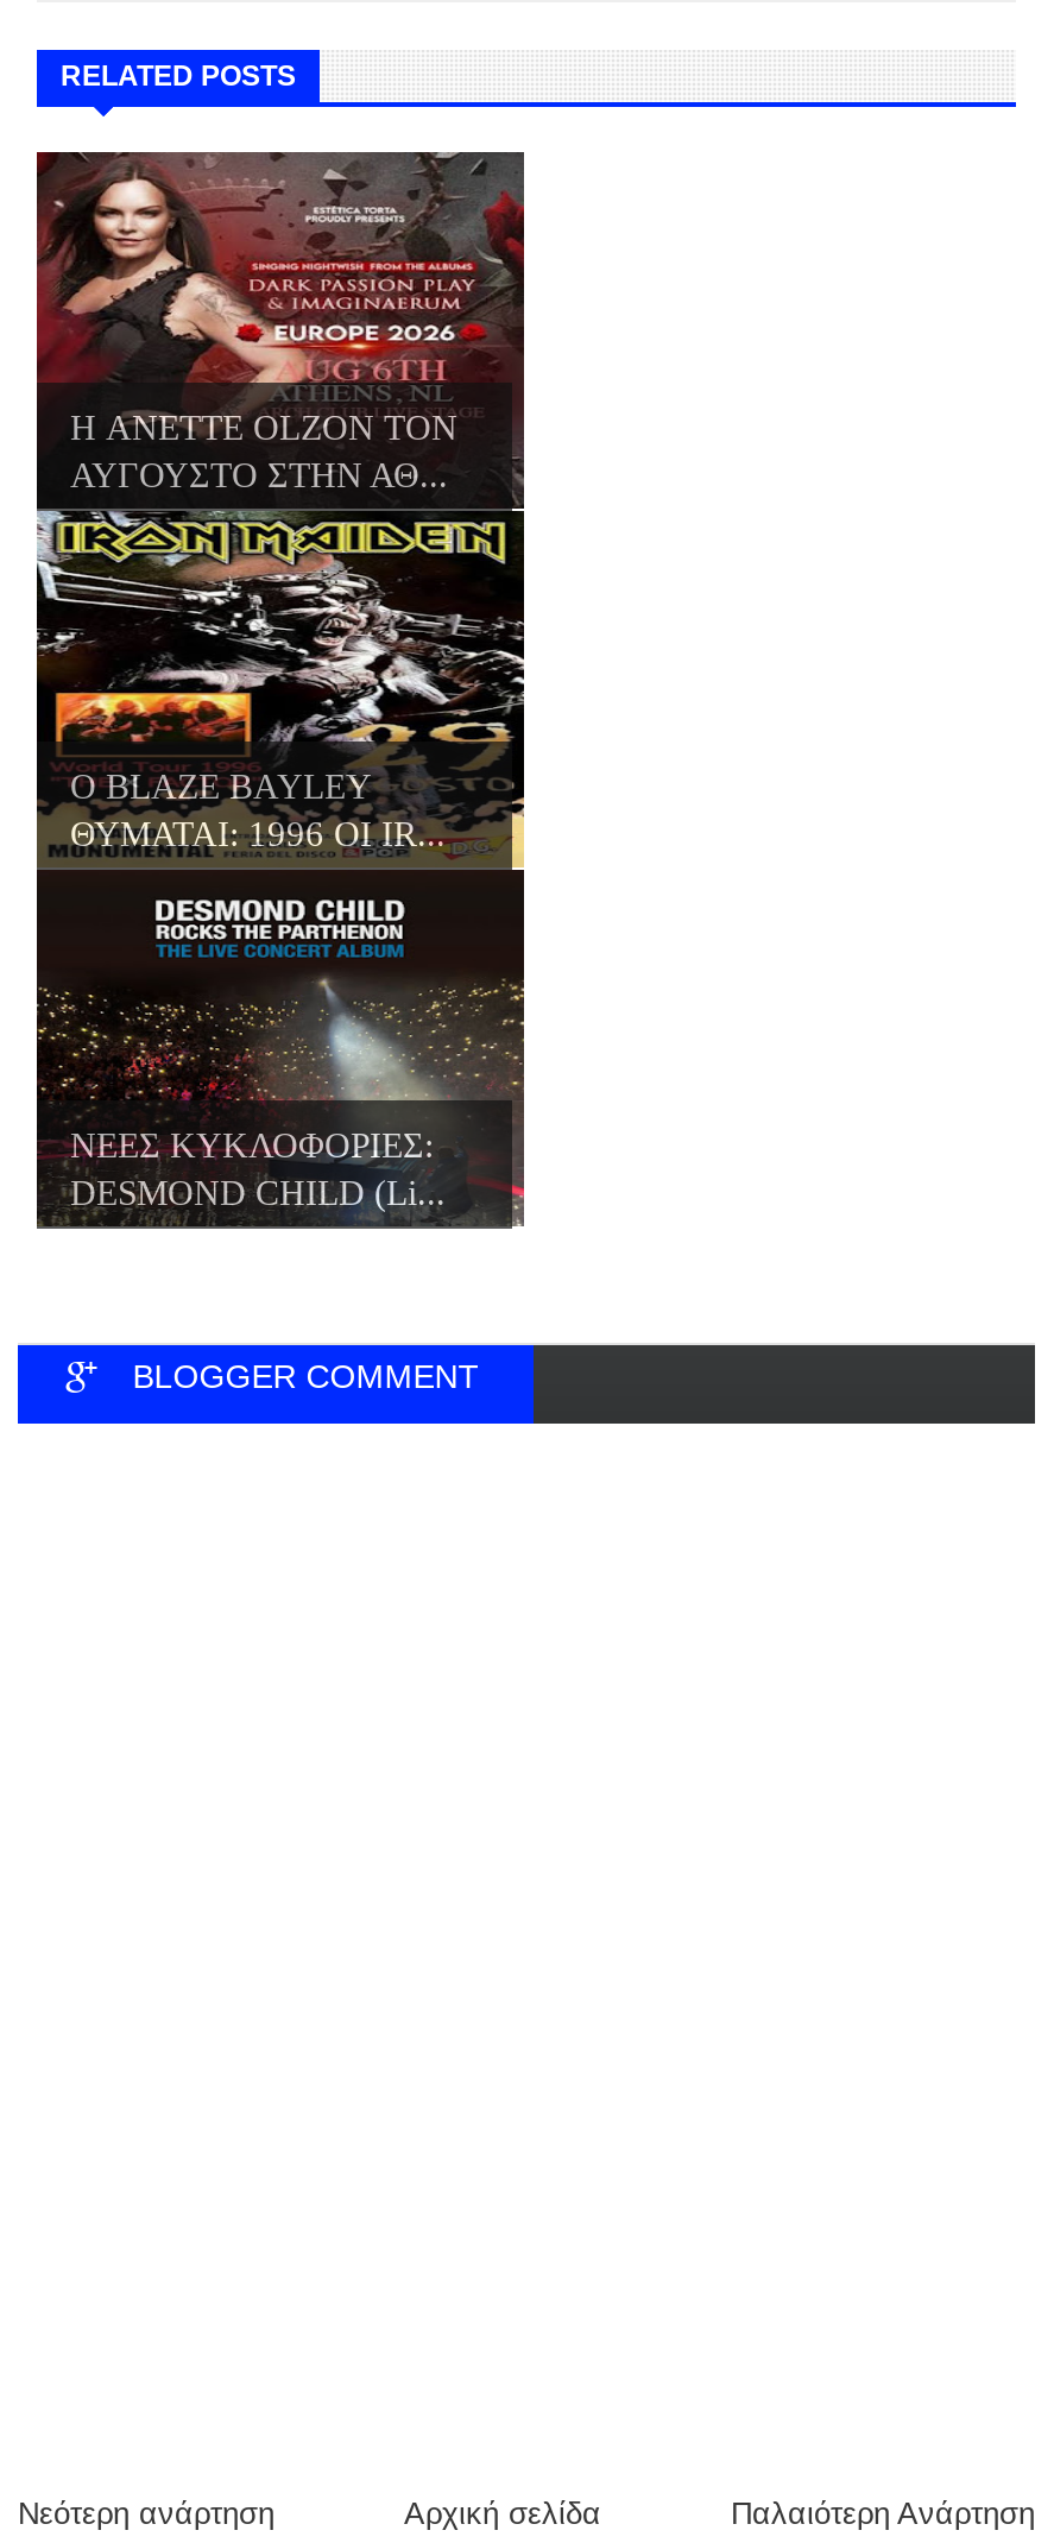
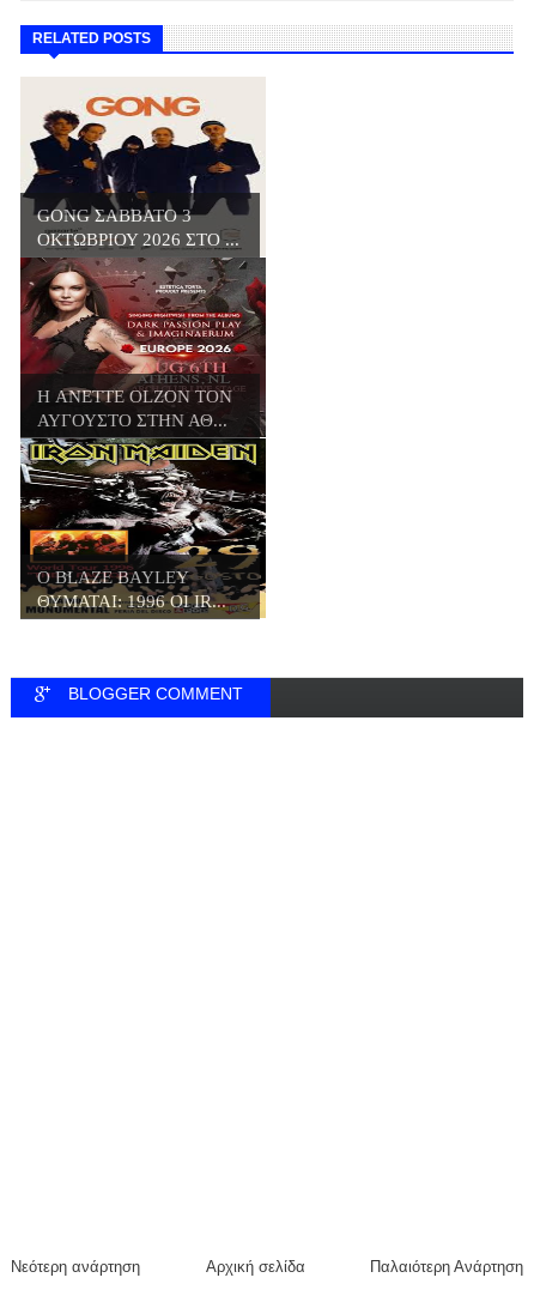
+ [image]
+ GONG ΣΑΒΒΑΤΟ 3
+ ΟΚΤΩΒΡΙΟΥ 2026 ΣΤΟ ...

moved down: [image] | ΑΥΓΟΥΣΤΟ ΣΤΗΝ ΑΘ... | Ο BLAZE BAYLEY | ΘΥΜΑΤΑΙ: 1996 ΟΙ IR...

- [image]
- ΝΕΕΣ ΚΥΚΛΟΦΟΡΙΕΣ:
- DESMOND CHILD (Li...
